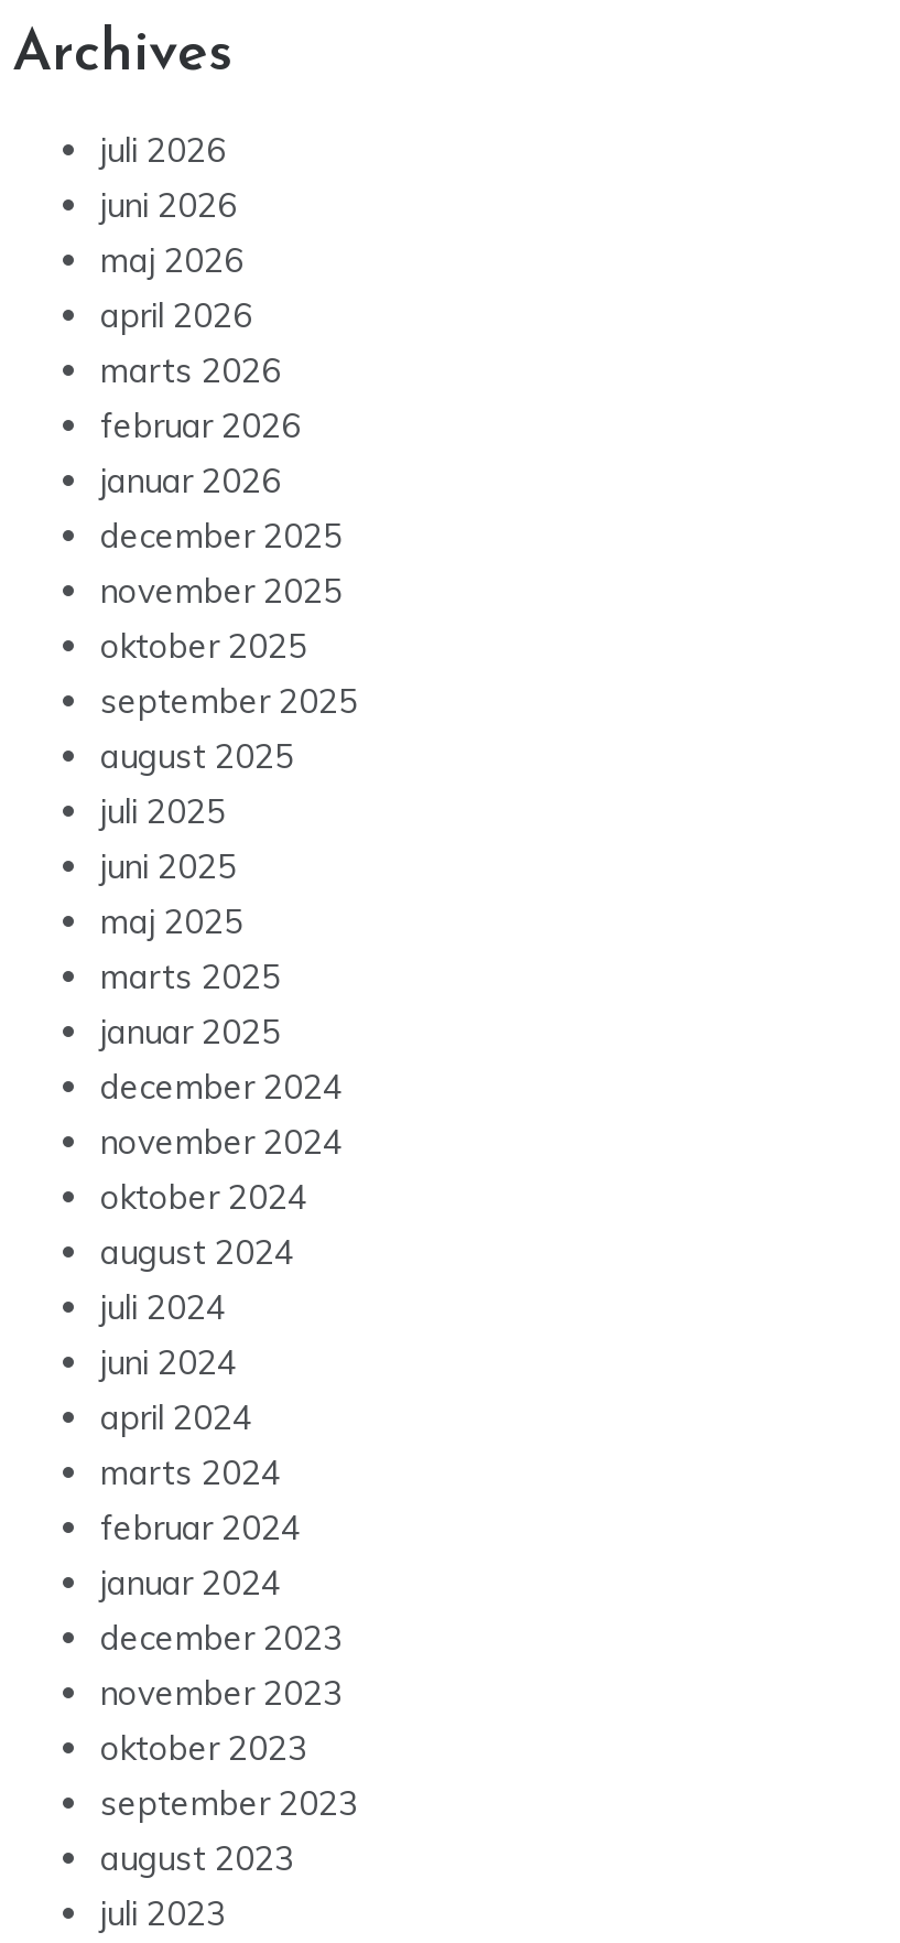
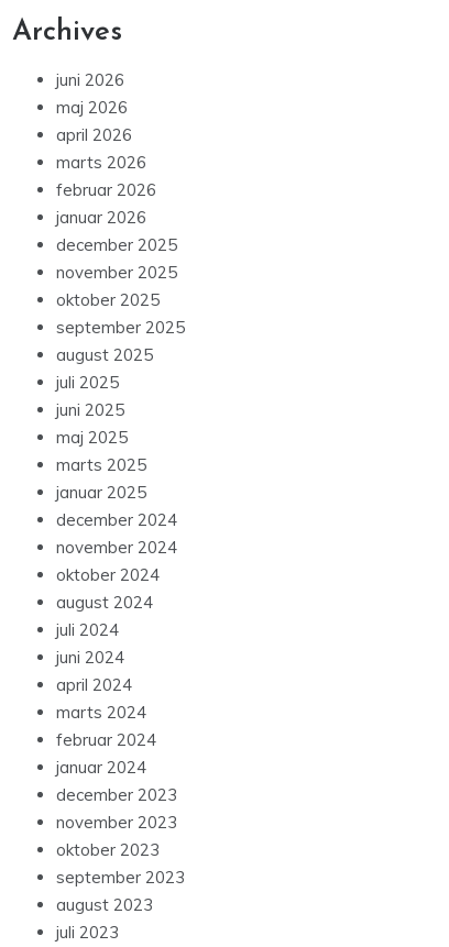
- juli 2026
